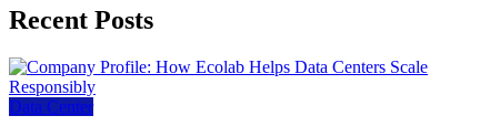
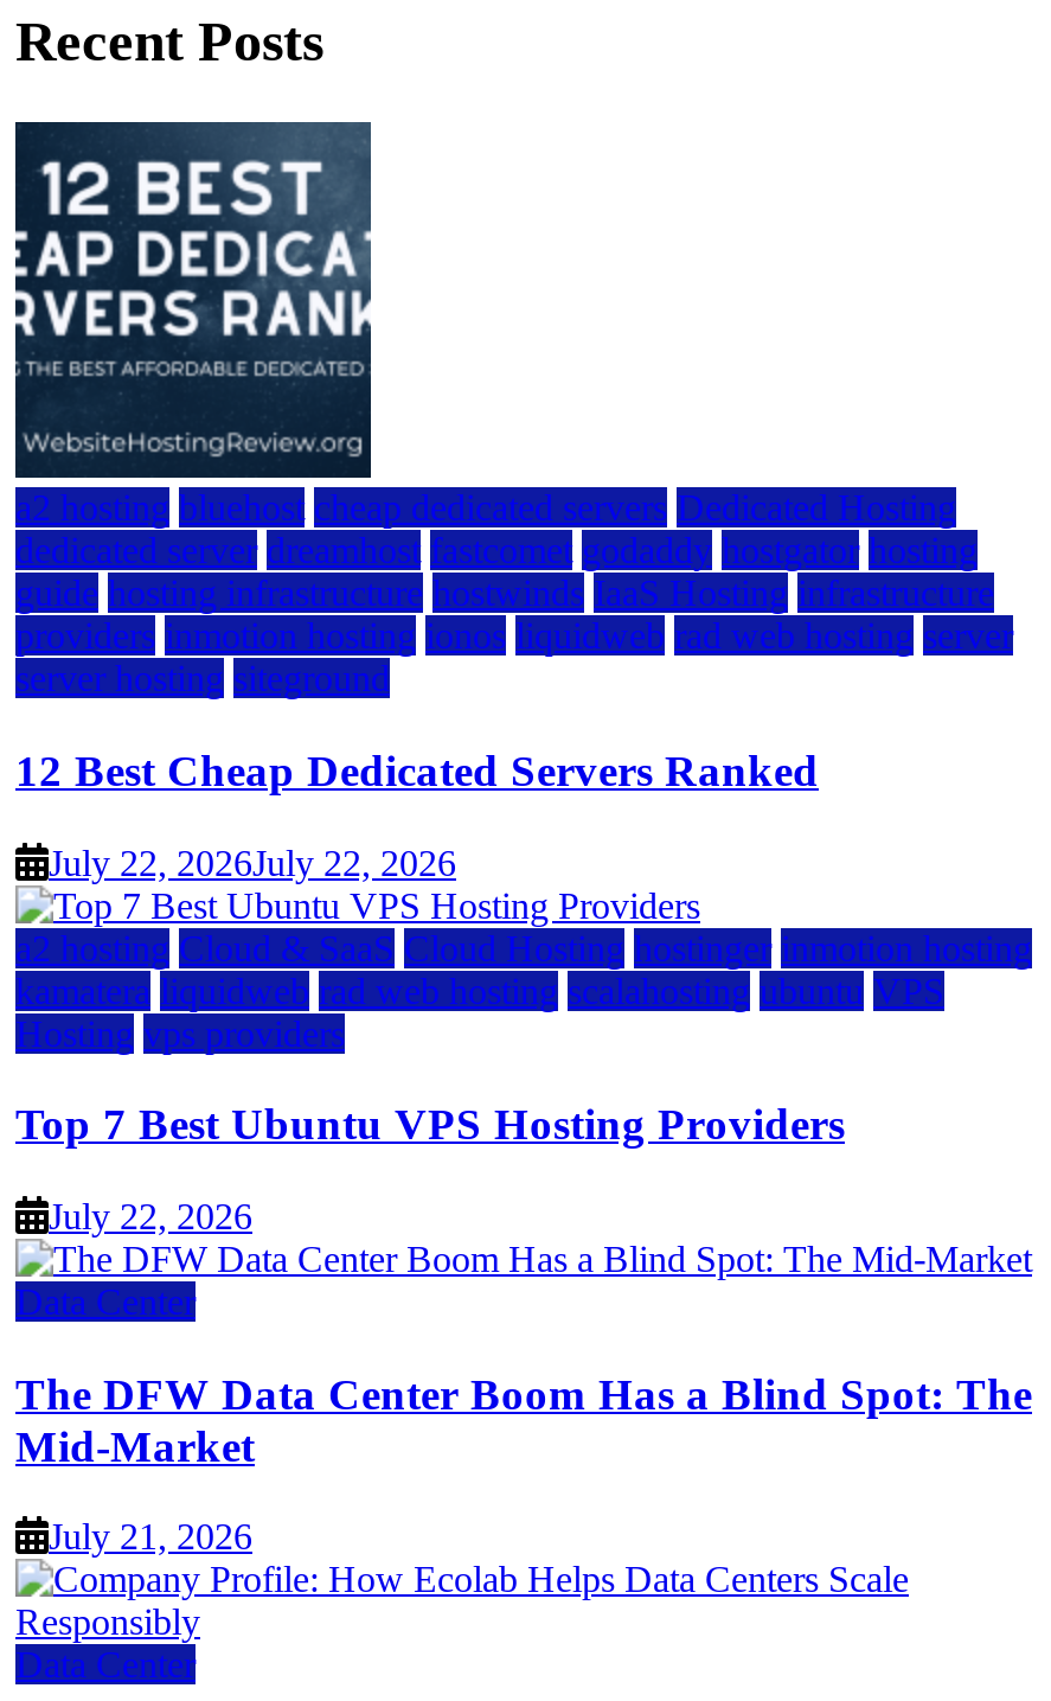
+ [image]
+ a2 hosting bluehost cheap dedicated servers Dedicated Hosting
+ dedicated server dreamhost fastcomet godaddy hostgator hosting
+ guide hosting infrastructure hostwinds IaaS Hosting infrastructure
+ providers inmotion hosting ionos liquidweb rad web hosting server
+ server hosting siteground
+ 12 Best Cheap Dedicated Servers Ranked
+ July 22, 2026July 22, 2026
+ a2 hosting Cloud & SaaS Cloud Hosting hostinger inmotion hosting
+ kamatera liquidweb rad web hosting scalahosting ubuntu VPS
+ Hosting vps providers
+ Top 7 Best Ubuntu VPS Hosting Providers
+ July 22, 2026
+ Data Center
+ The DFW Data Center Boom Has a Blind Spot: The
+ Mid-Market
+ July 21, 2026
